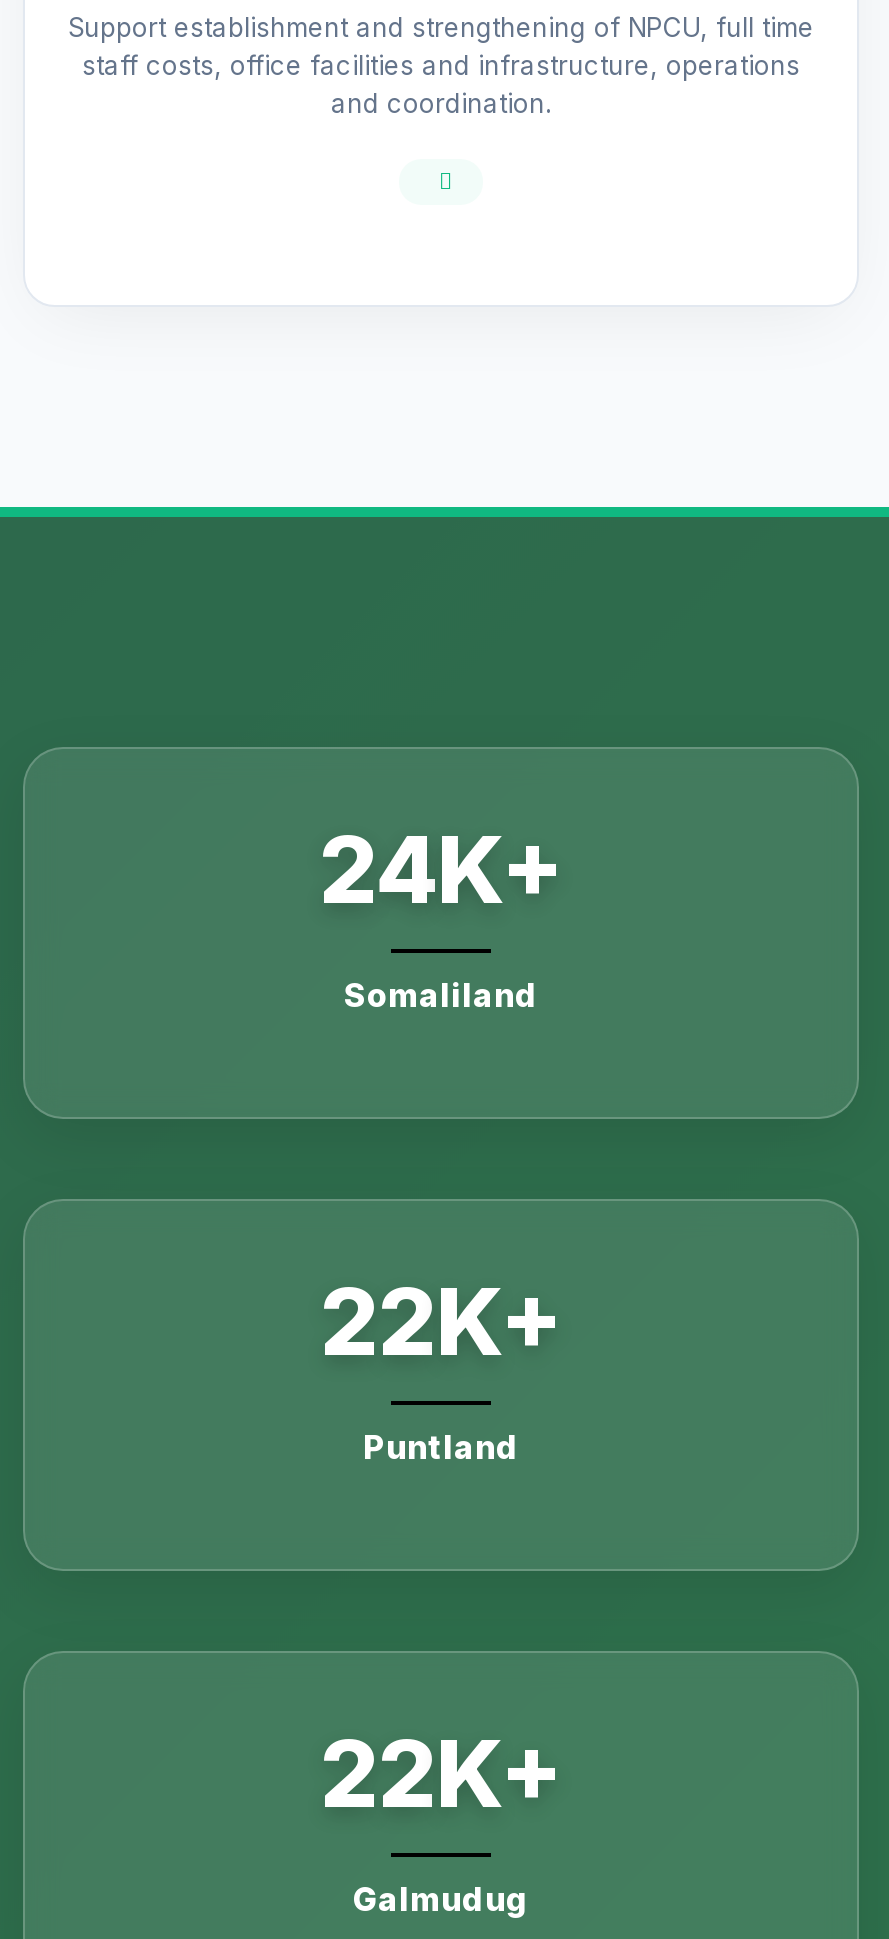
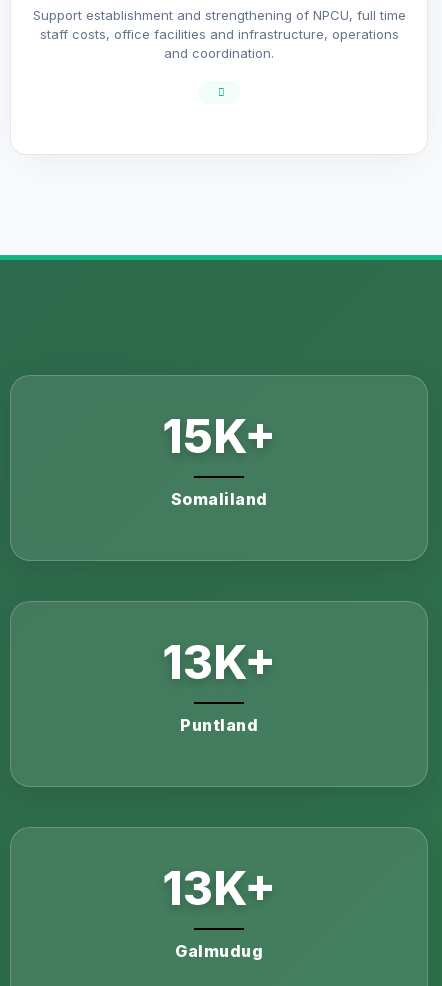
- 24K+
+ 15K+

- 22K+
+ 13K+

- 22K+
+ 13K+
